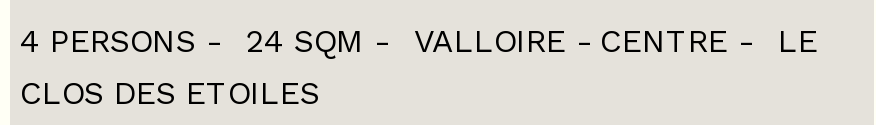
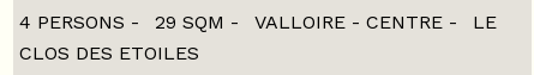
- 4 PERSONS 24 SQM VALLOIRE - CENTRE LE
+ 4 PERSONS 29 SQM VALLOIRE - CENTRE LE
